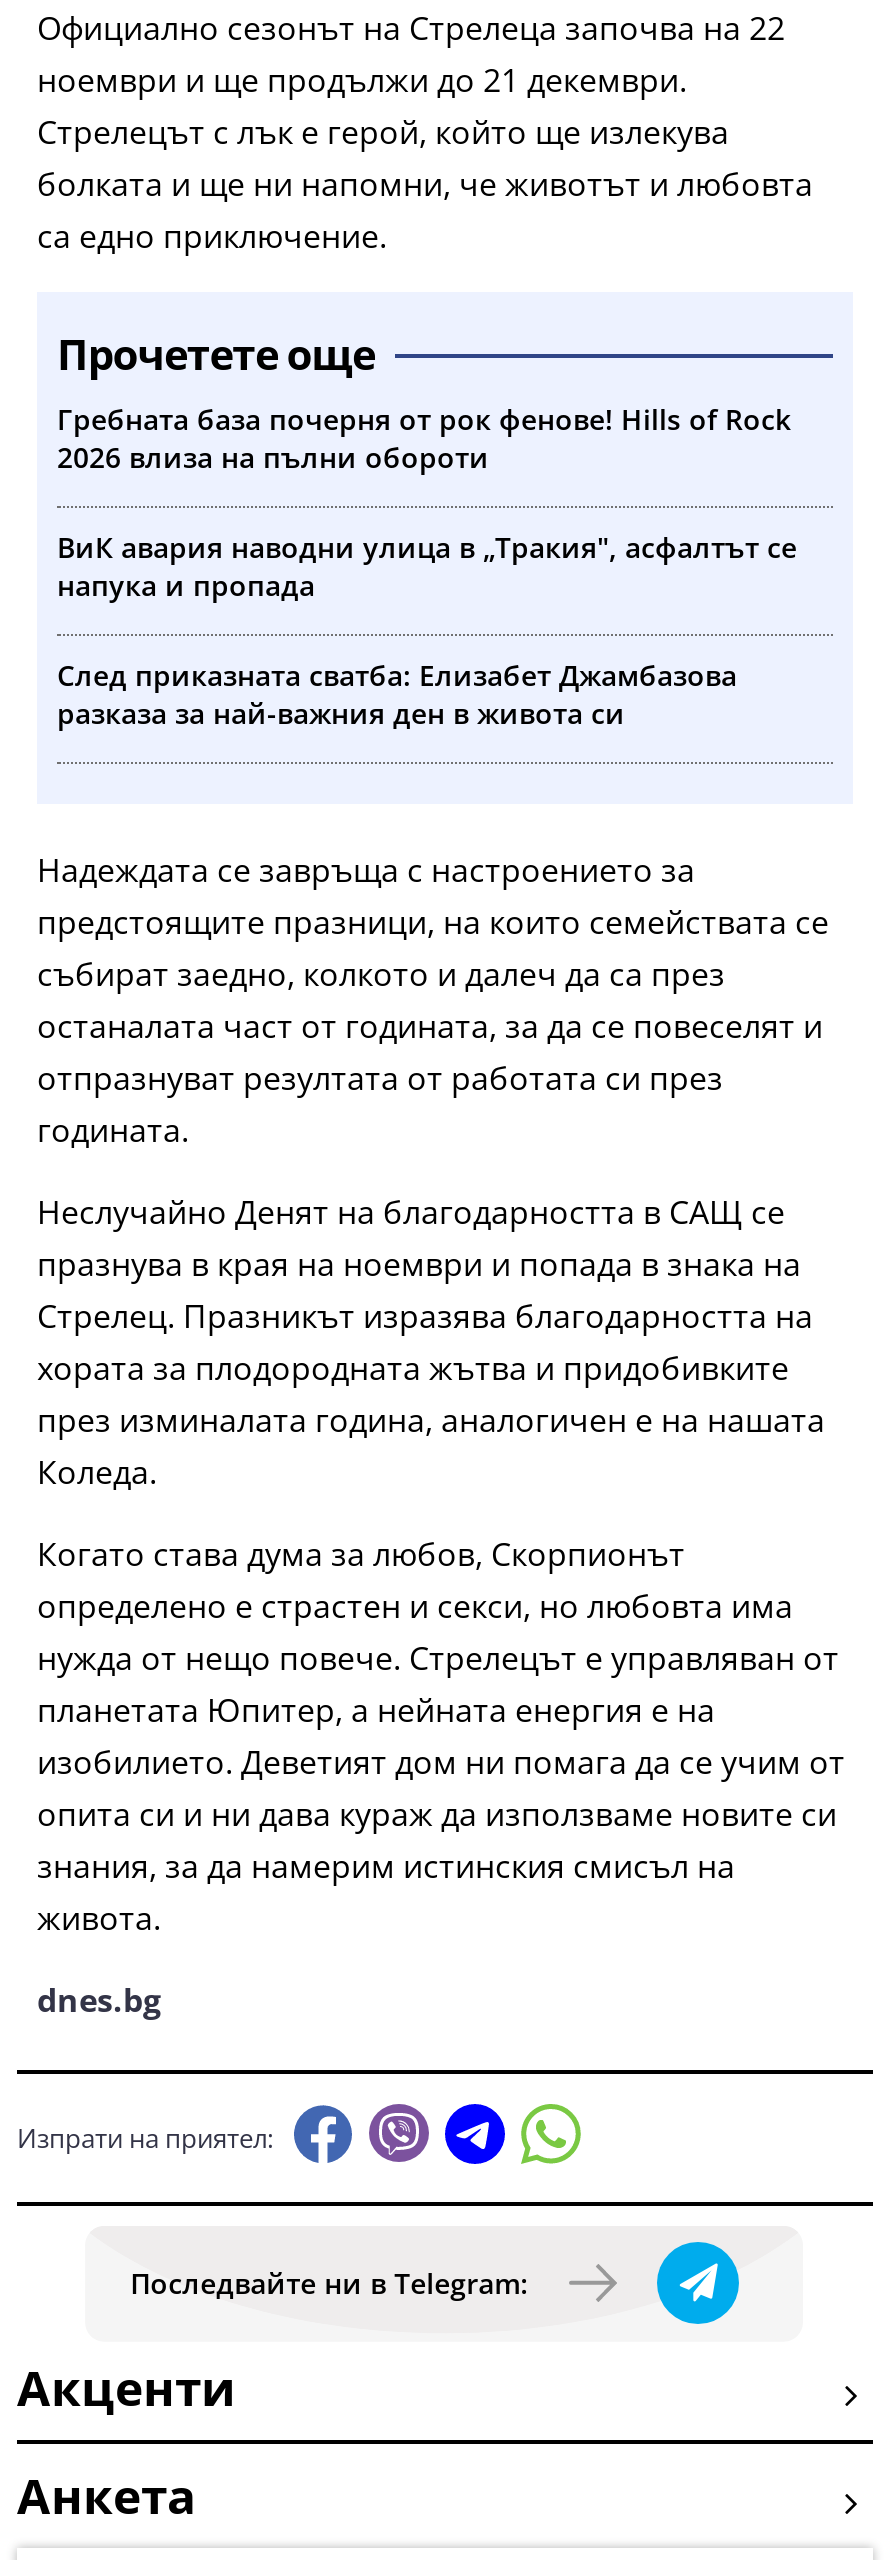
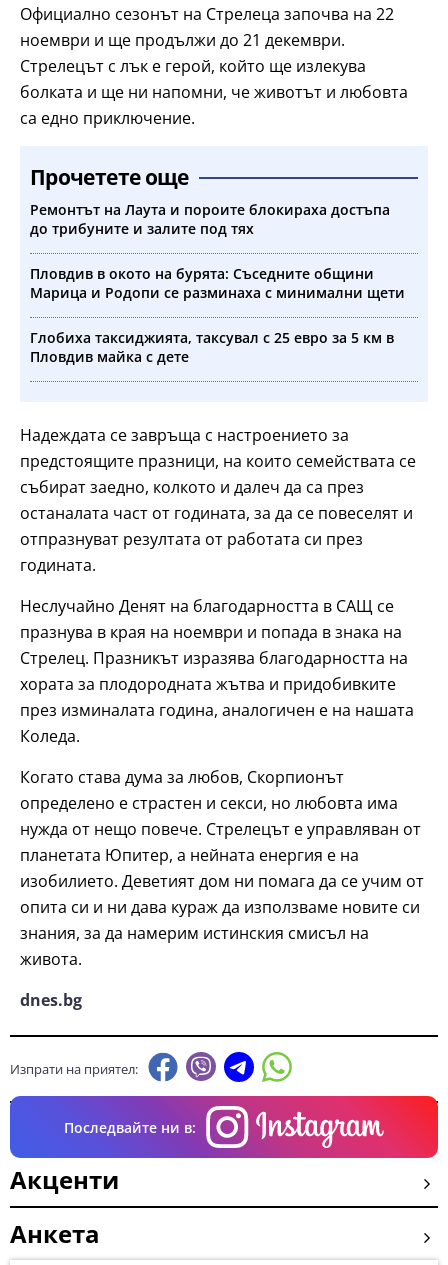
- Гребната база почерня от рок фенове! Hills of Rock
- 2026 влиза на пълни обороти
+ Ремонтът на Лаута и пороите блокираха достъпа
+ до трибуните и залите под тях

- ВиК авария наводни улица в „Тракия", асфалтът се
- напука и пропада
+ Пловдив в окото на бурята: Съседните общини
+ Марица и Родопи се разминаха с минимални щети

- След приказната сватба: Елизабет Джамбазова
- разказа за най-важния ден в живота си
+ Глобиха таксиджията, таксувал с 25 евро за 5 км в
+ Пловдив майка с дете

- Последвайте ни в Telegram:
+ Последвайте ни в:
